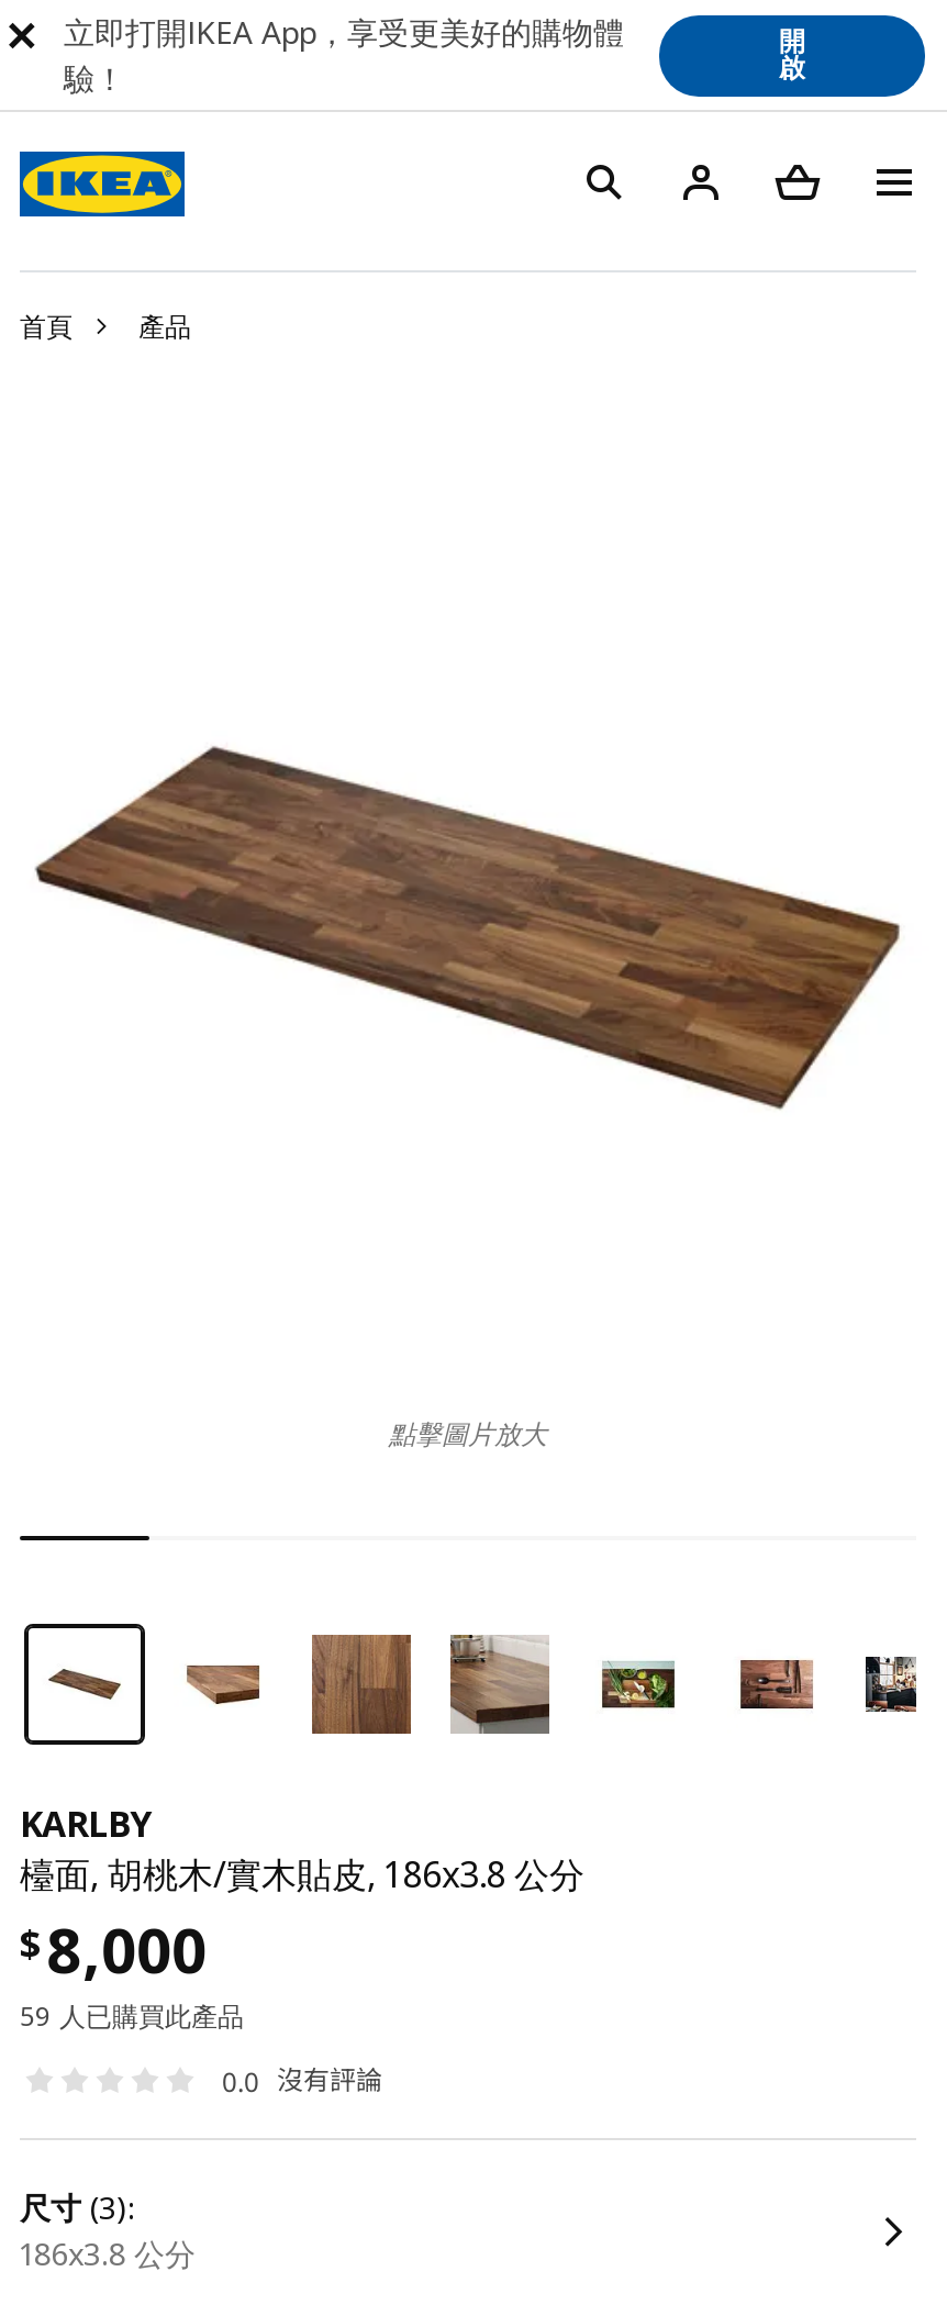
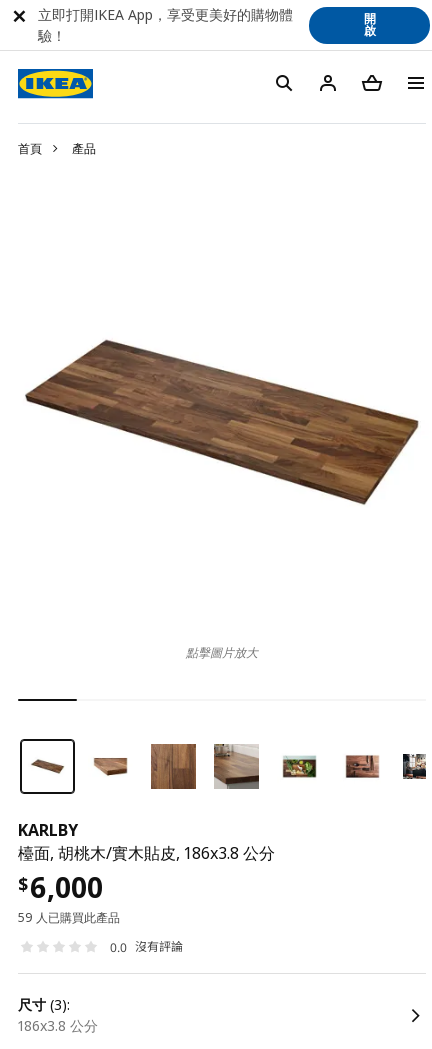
- $ 8,000
+ $ 6,000
